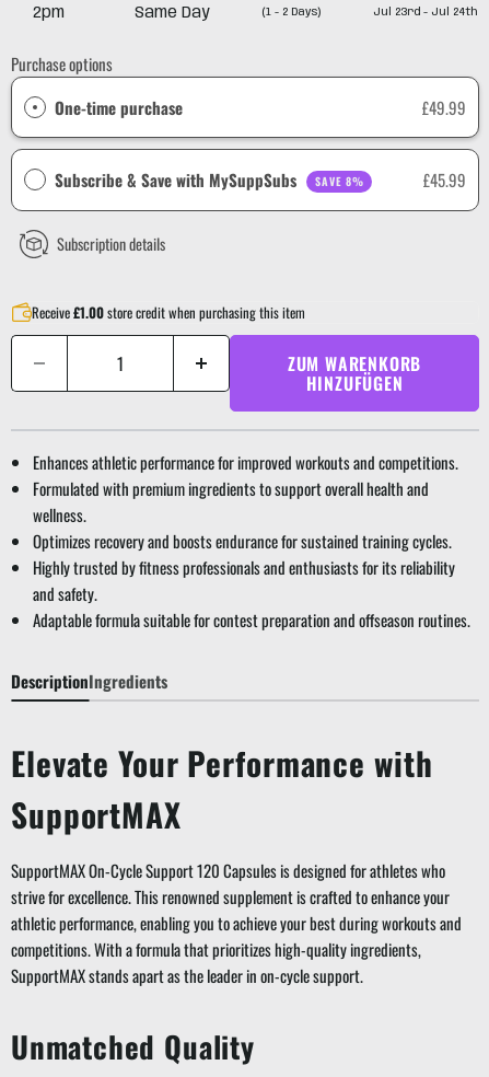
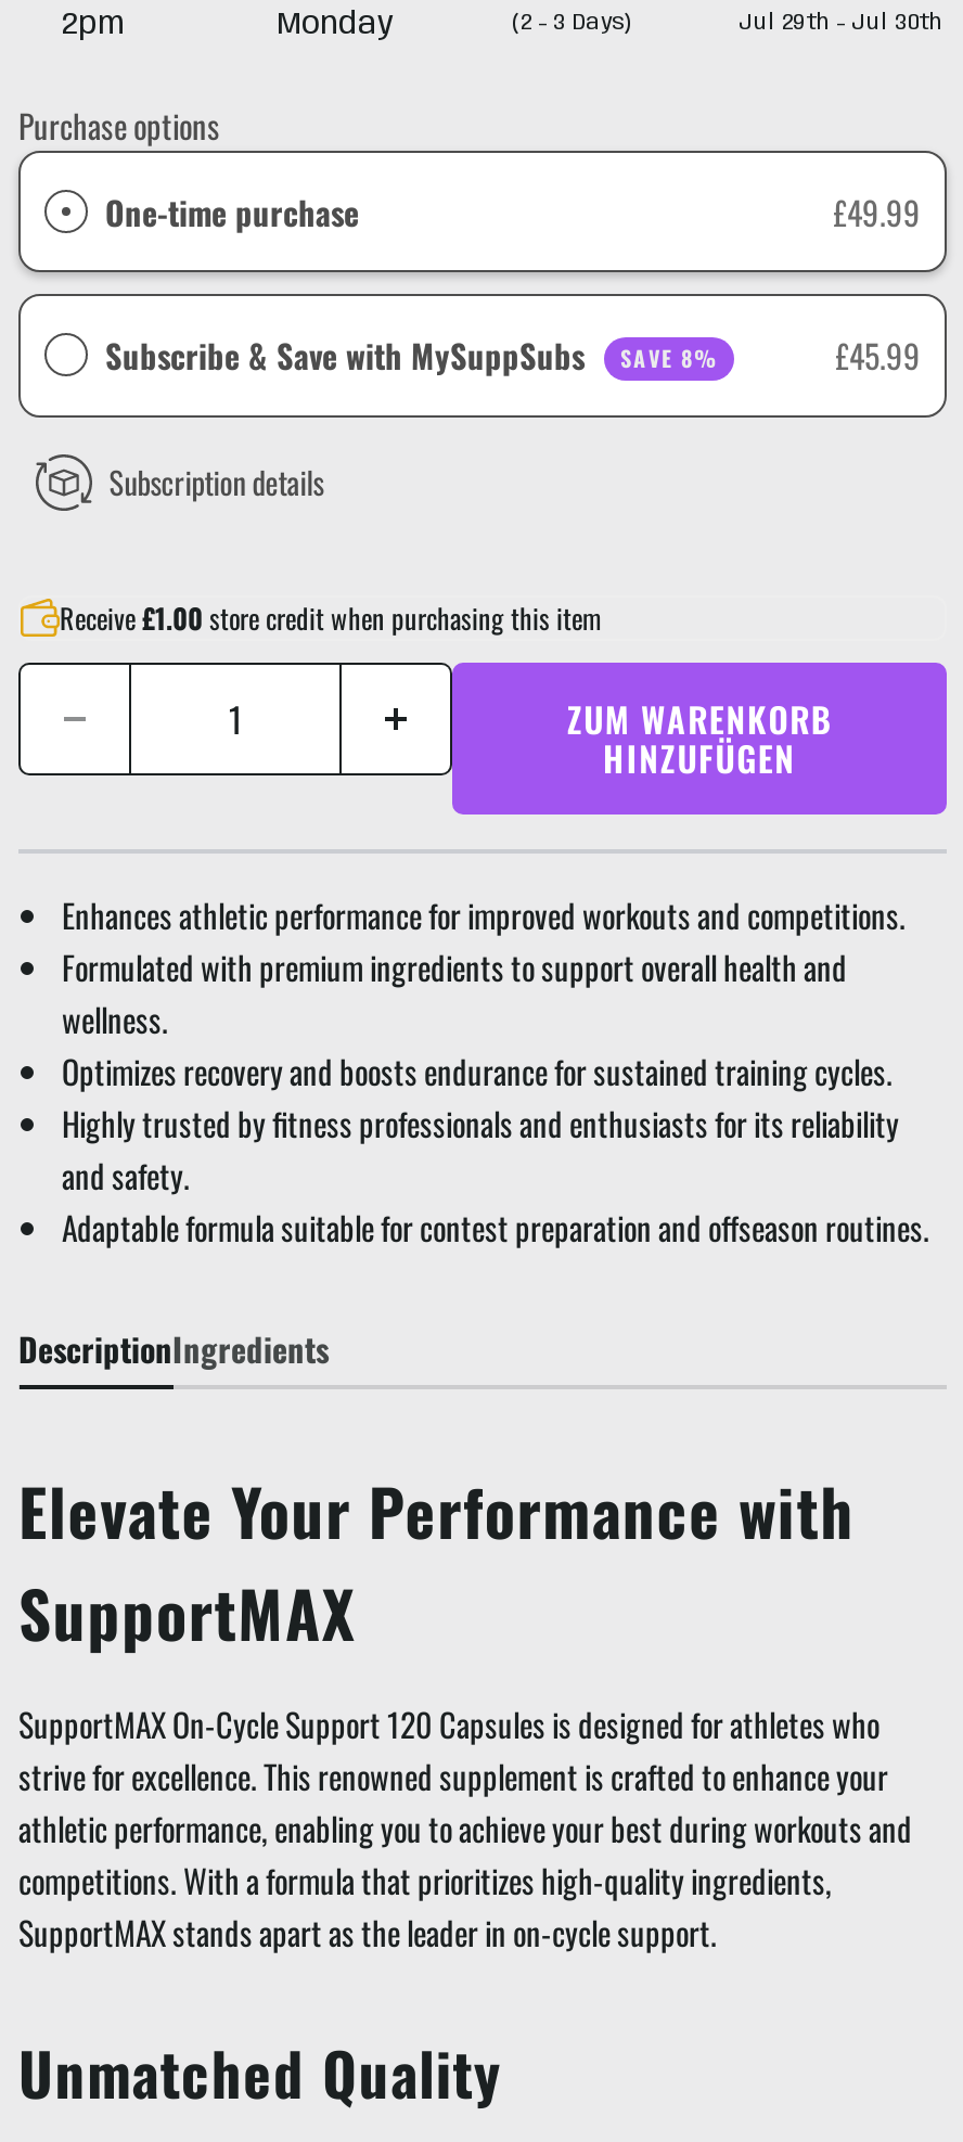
- Same Day
+ Monday

- (1 - 2 Days)
+ (2 - 3 Days)

- Jul 23rd - Jul 24th
+ Jul 29th - Jul 30th
